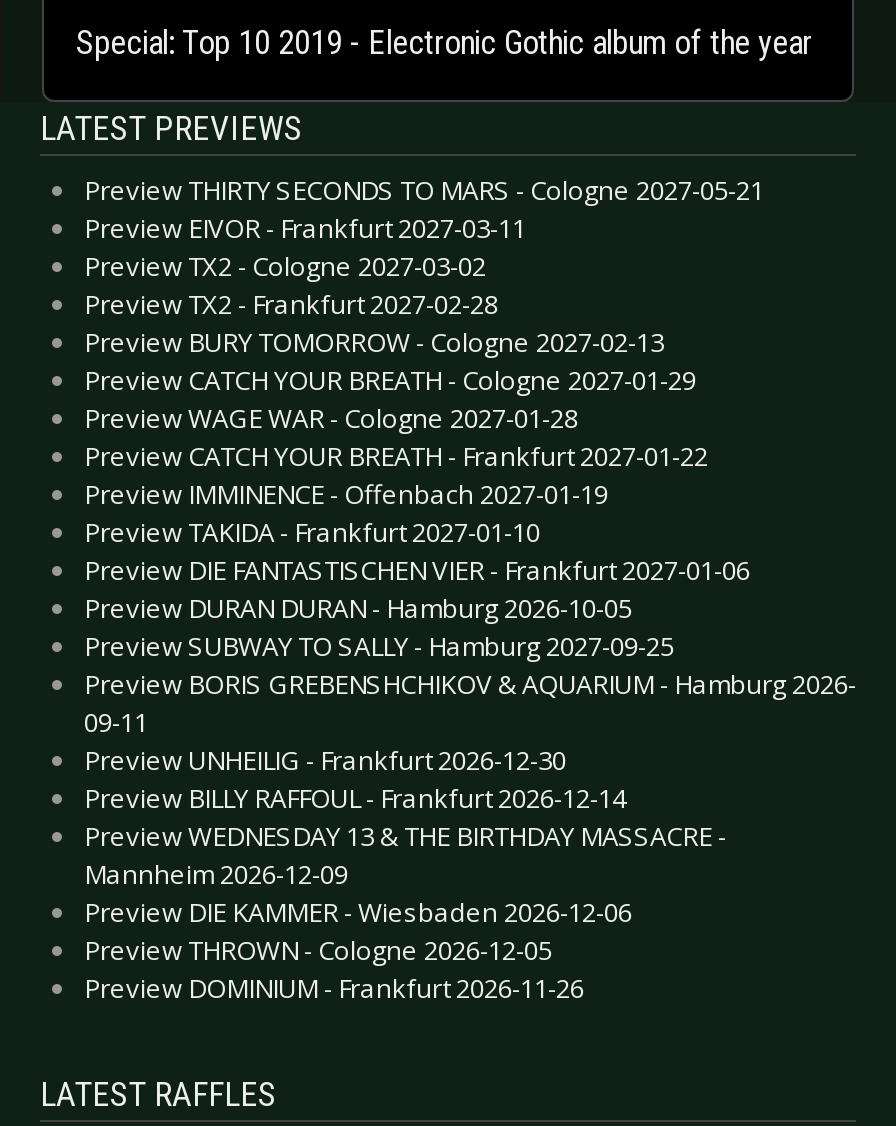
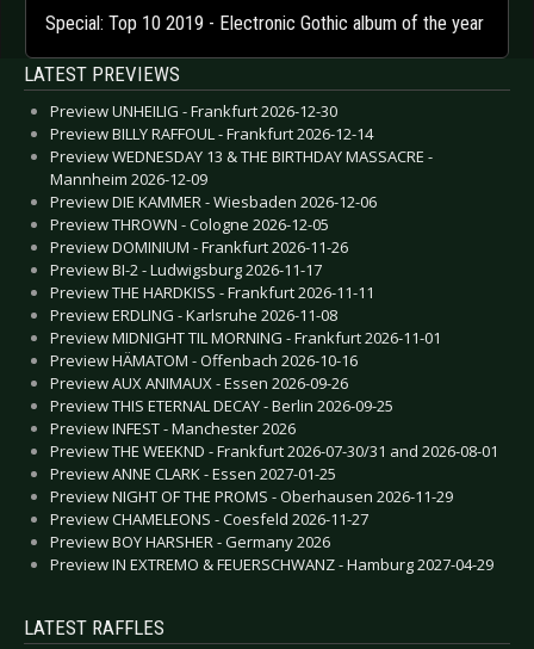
- Preview THIRTY SECONDS TO MARS - Cologne 2027-05-21
- Preview EIVOR - Frankfurt 2027-03-11
- Preview TX2 - Cologne 2027-03-02
- Preview TX2 - Frankfurt 2027-02-28
- Preview BURY TOMORROW - Cologne 2027-02-13
- Preview CATCH YOUR BREATH - Cologne 2027-01-29
- Preview WAGE WAR - Cologne 2027-01-28
- Preview CATCH YOUR BREATH - Frankfurt 2027-01-22
- Preview IMMINENCE - Offenbach 2027-01-19
- Preview TAKIDA - Frankfurt 2027-01-10
- Preview DIE FANTASTISCHEN VIER - Frankfurt 2027-01-06
- Preview DURAN DURAN - Hamburg 2026-10-05
- Preview SUBWAY TO SALLY - Hamburg 2027-09-25
- Preview BORIS GREBENSHCHIKOV & AQUARIUM - Hamburg 2026-
- 09-11

moved up: Preview UNHEILIG - Frankfurt 2026-12-30 | Preview BILLY RAFFOUL - Frankfurt 2026-12-14 | Preview WEDNESDAY 13 & THE BIRTHDAY MASSACRE - | Mannheim 2026-12-09 | Preview DIE KAMMER - Wiesbaden 2026-12-06 | Preview THROWN - Cologne 2026-12-05 | Preview DOMINIUM - Frankfurt 2026-11-26

+ Preview BI-2 - Ludwigsburg 2026-11-17
+ Preview THE HARDKISS - Frankfurt 2026-11-11
+ Preview ERDLING - Karlsruhe 2026-11-08
+ Preview MIDNIGHT TIL MORNING - Frankfurt 2026-11-01
+ Preview HÄMATOM - Offenbach 2026-10-16
+ Preview AUX ANIMAUX - Essen 2026-09-26
+ Preview THIS ETERNAL DECAY - Berlin 2026-09-25
+ Preview INFEST - Manchester 2026
+ Preview THE WEEKND - Frankfurt 2026-07-30/31 and 2026-08-01
+ Preview ANNE CLARK - Essen 2027-01-25
+ Preview NIGHT OF THE PROMS - Oberhausen 2026-11-29
+ Preview CHAMELEONS - Coesfeld 2026-11-27
+ Preview BOY HARSHER - Germany 2026
+ Preview IN EXTREMO & FEUERSCHWANZ - Hamburg 2027-04-29
